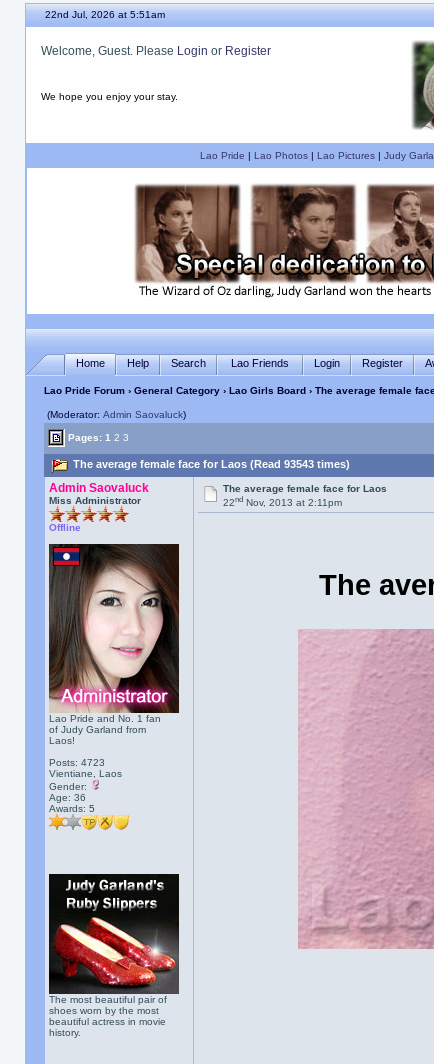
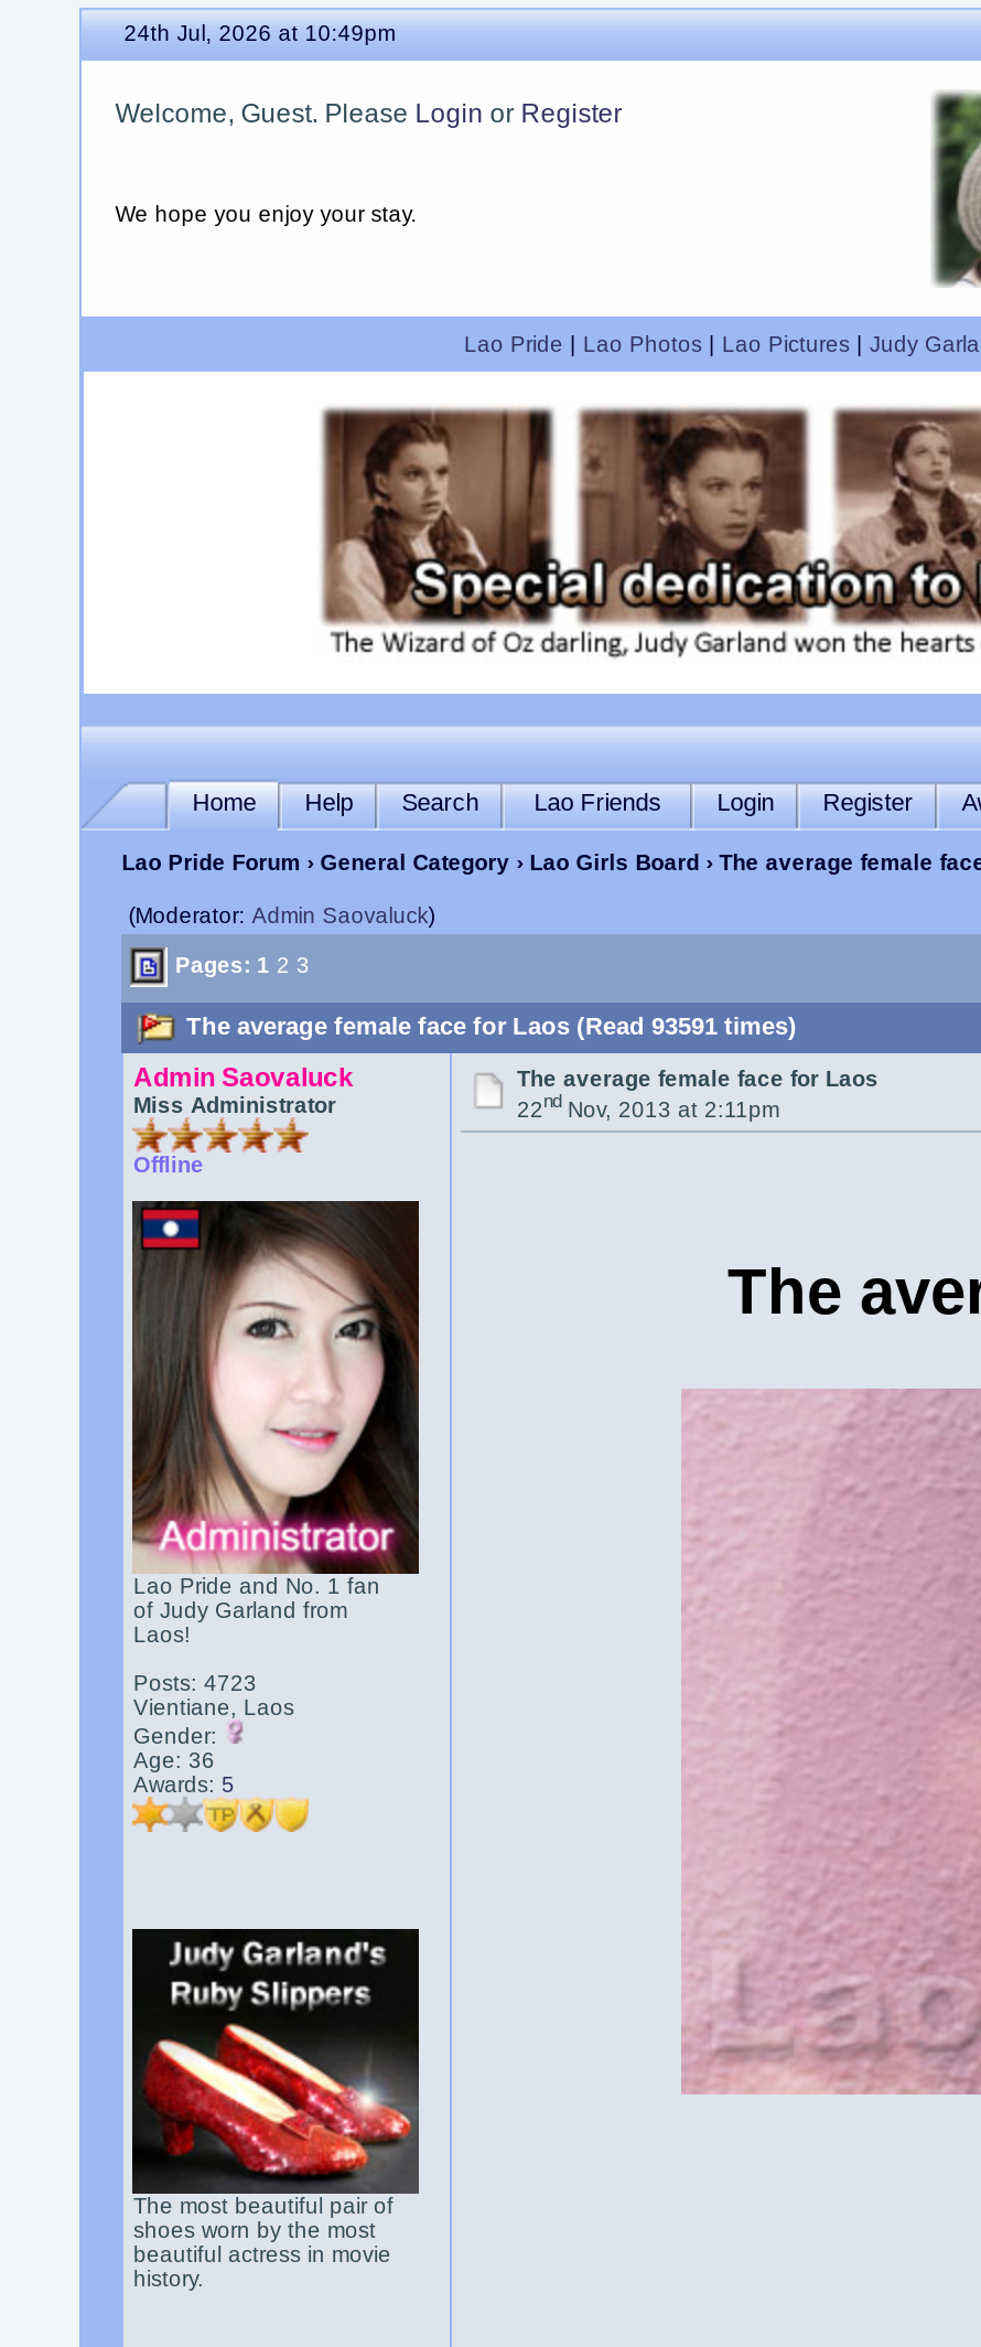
- 22nd Jul, 2026 at 5:51am
+ 24th Jul, 2026 at 10:49pm

- The average female face for Laos (Read 93543 times)
+ The average female face for Laos (Read 93591 times)
